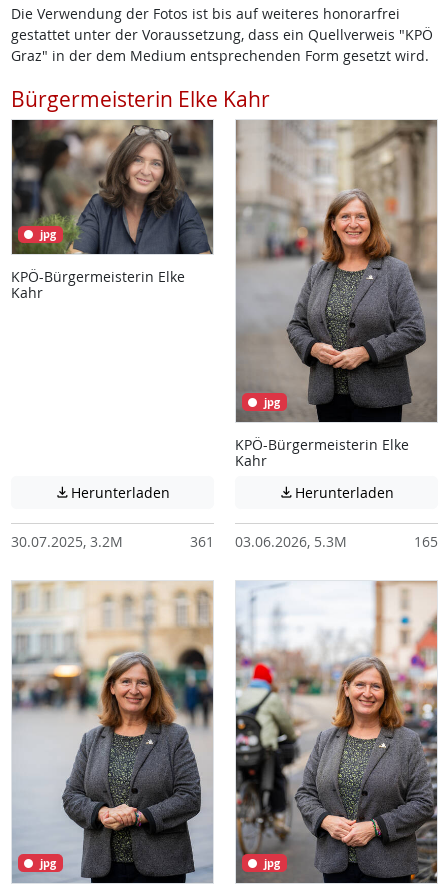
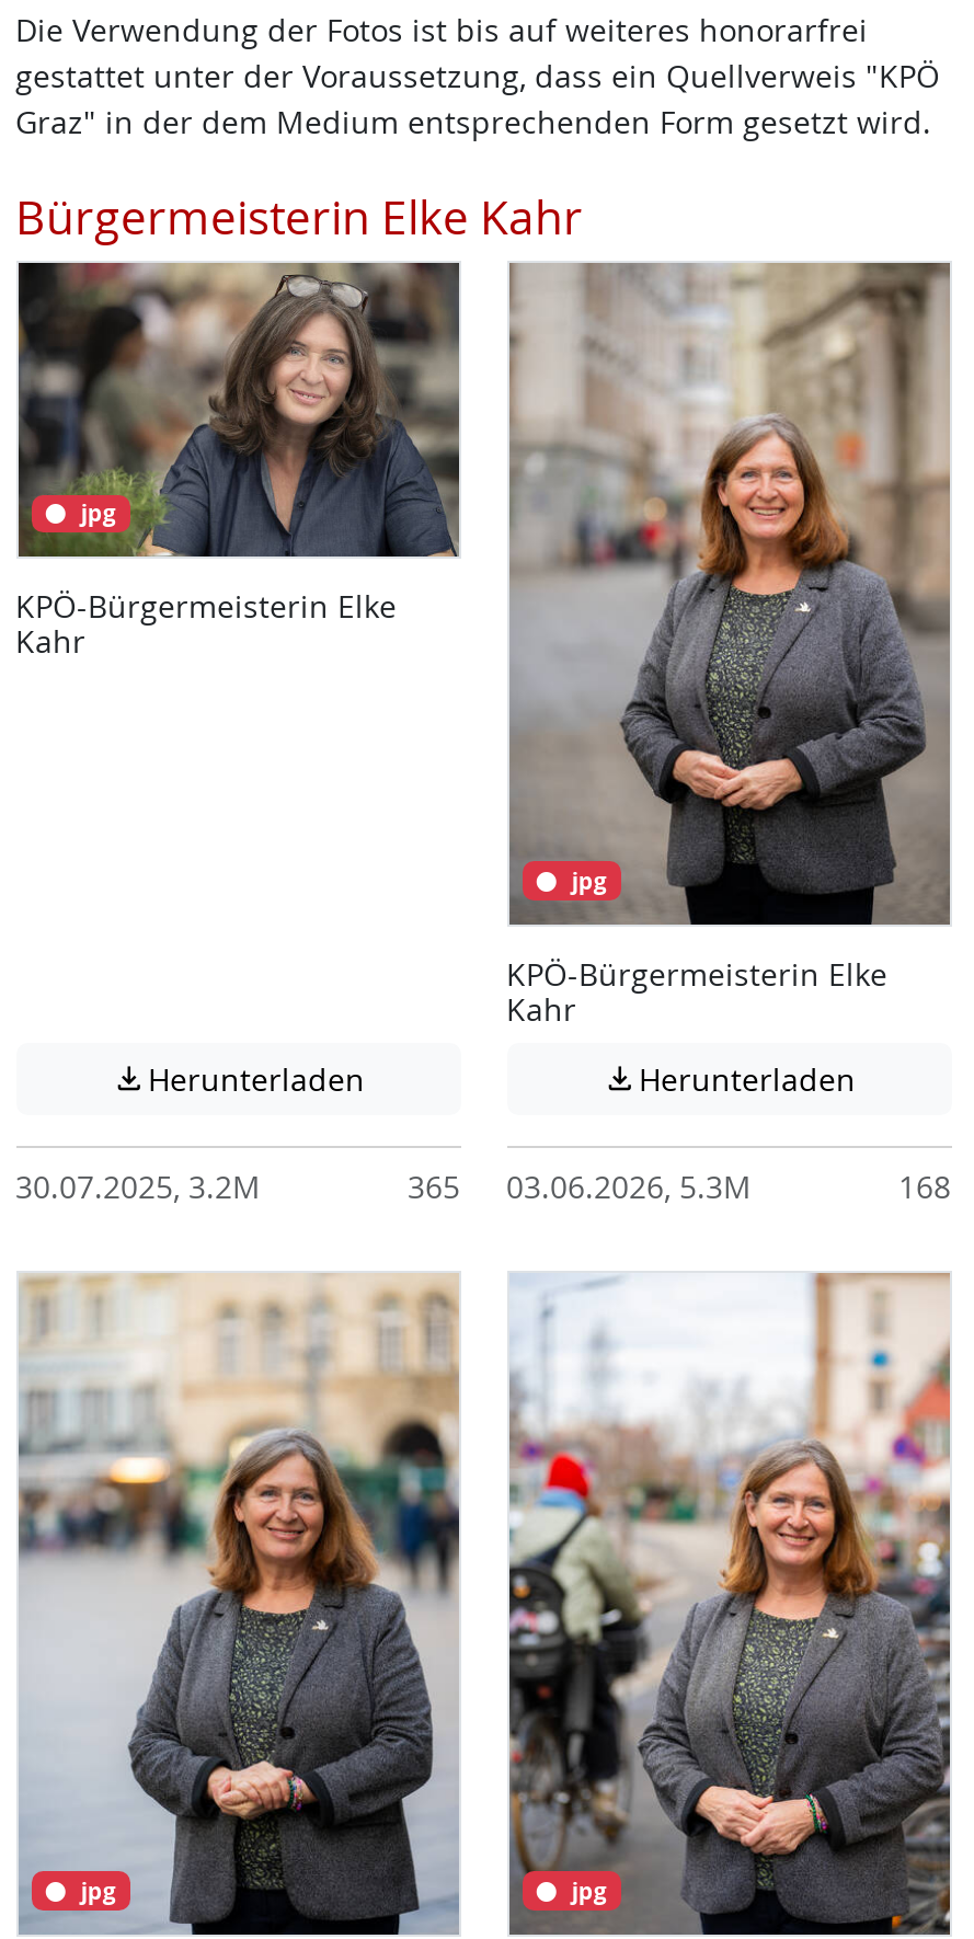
- 361 03.06.2026, 5.3M
+ 365 03.06.2026, 5.3M

- 165
+ 168
